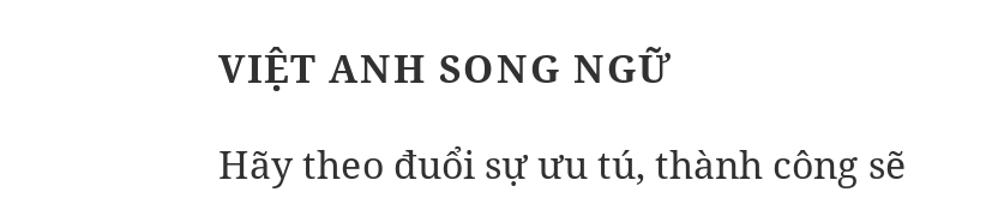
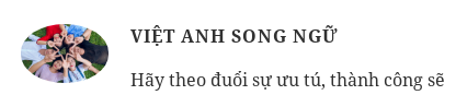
+ [image]
